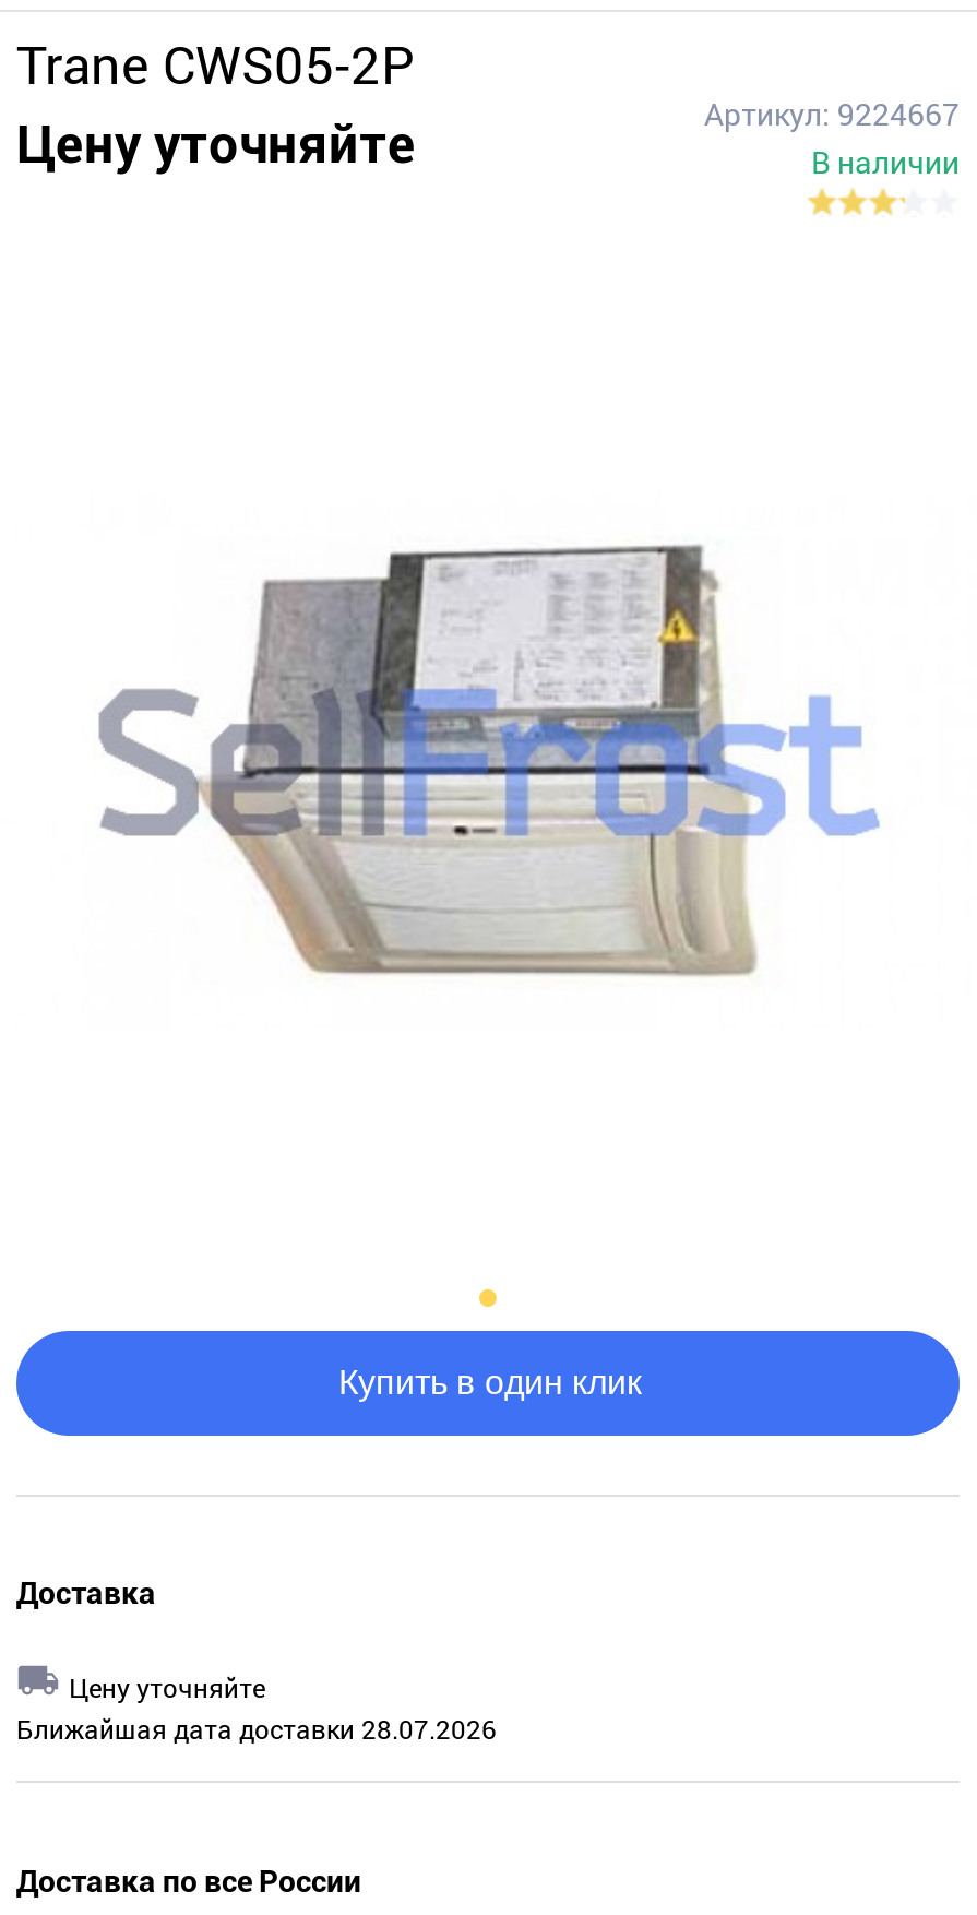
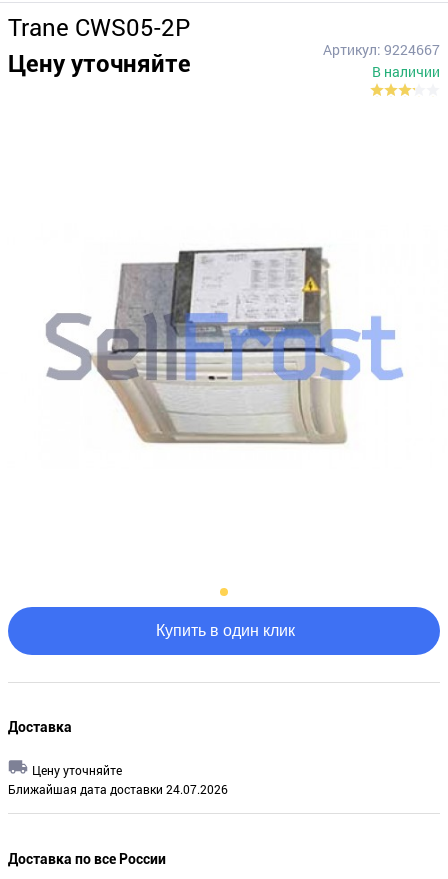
- Ближайшая дата доставки 28.07.2026
+ Ближайшая дата доставки 24.07.2026
